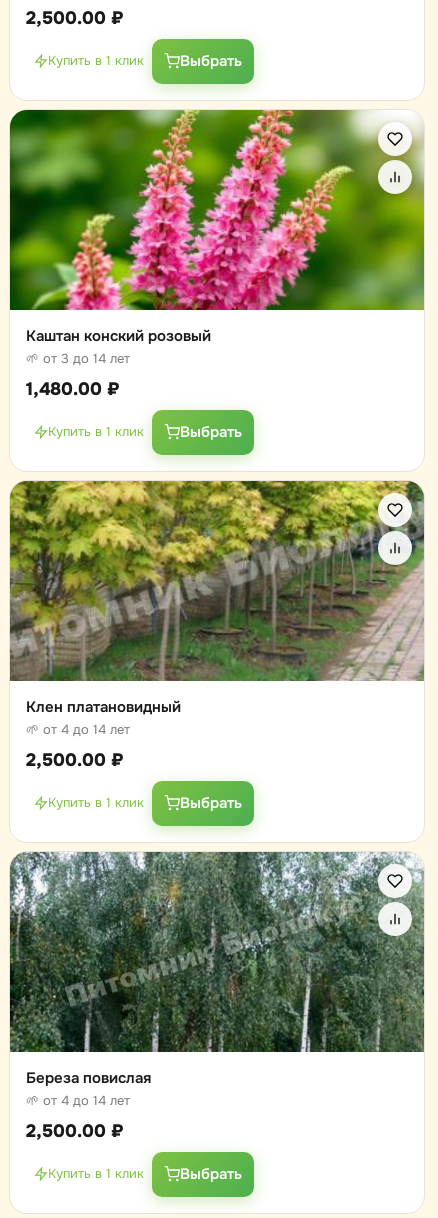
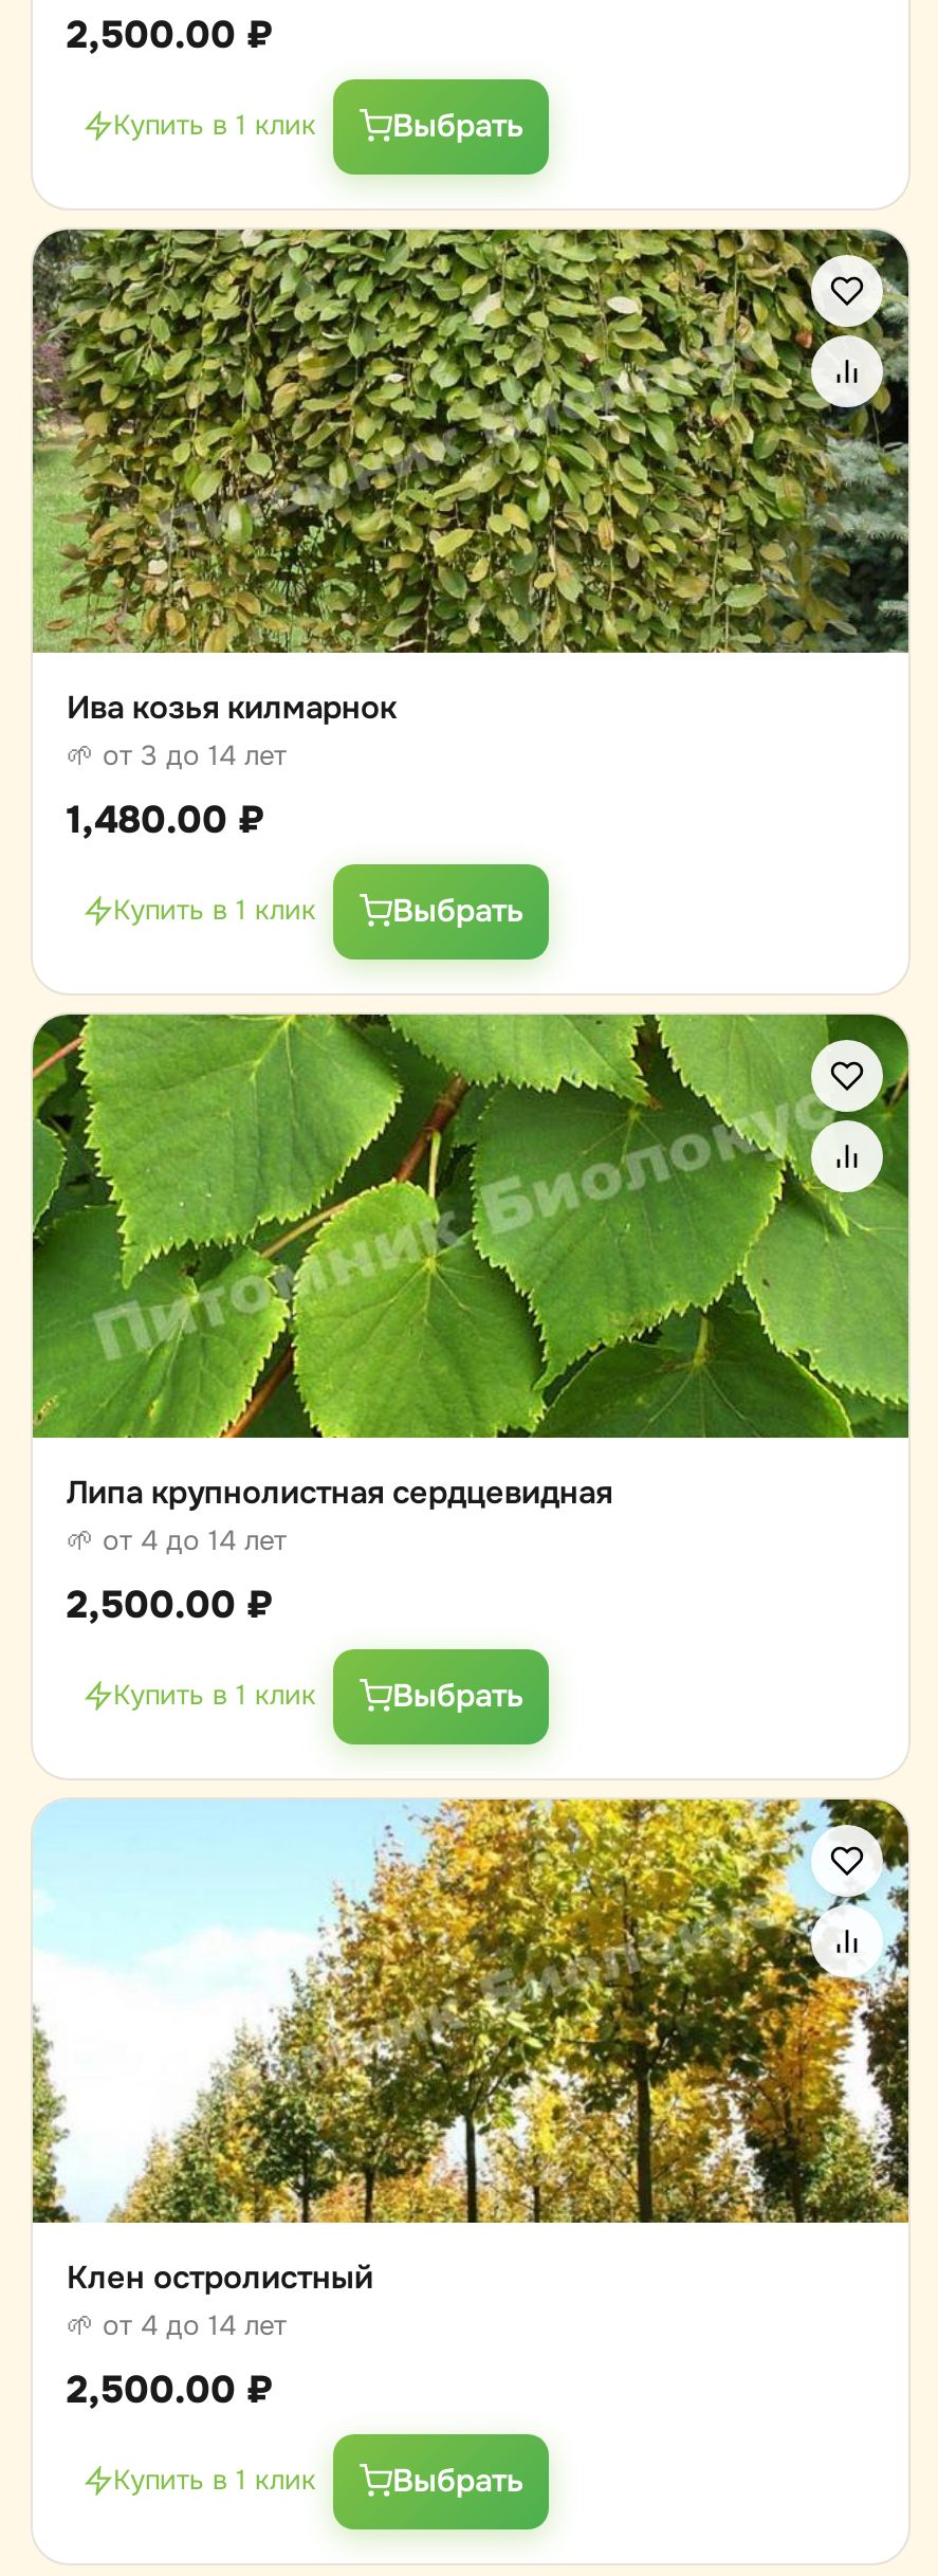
- [image]
- Каштан конский розовый
+ [image]
+ Ива козья килмарнок

- [image]
- Клен платановидный
+ [image]
+ Липа крупнолистная сердцевидная

- [image]
- Береза повислая
+ [image]
+ Клен остролистный
